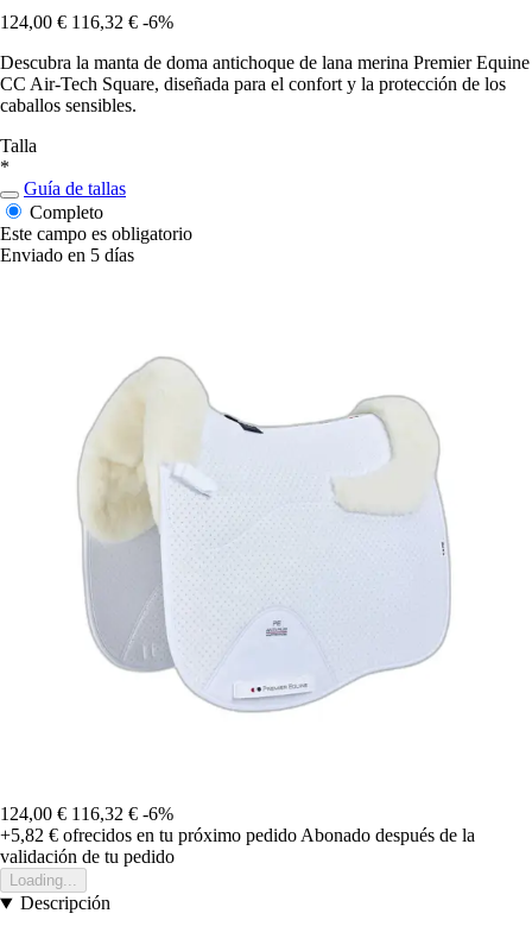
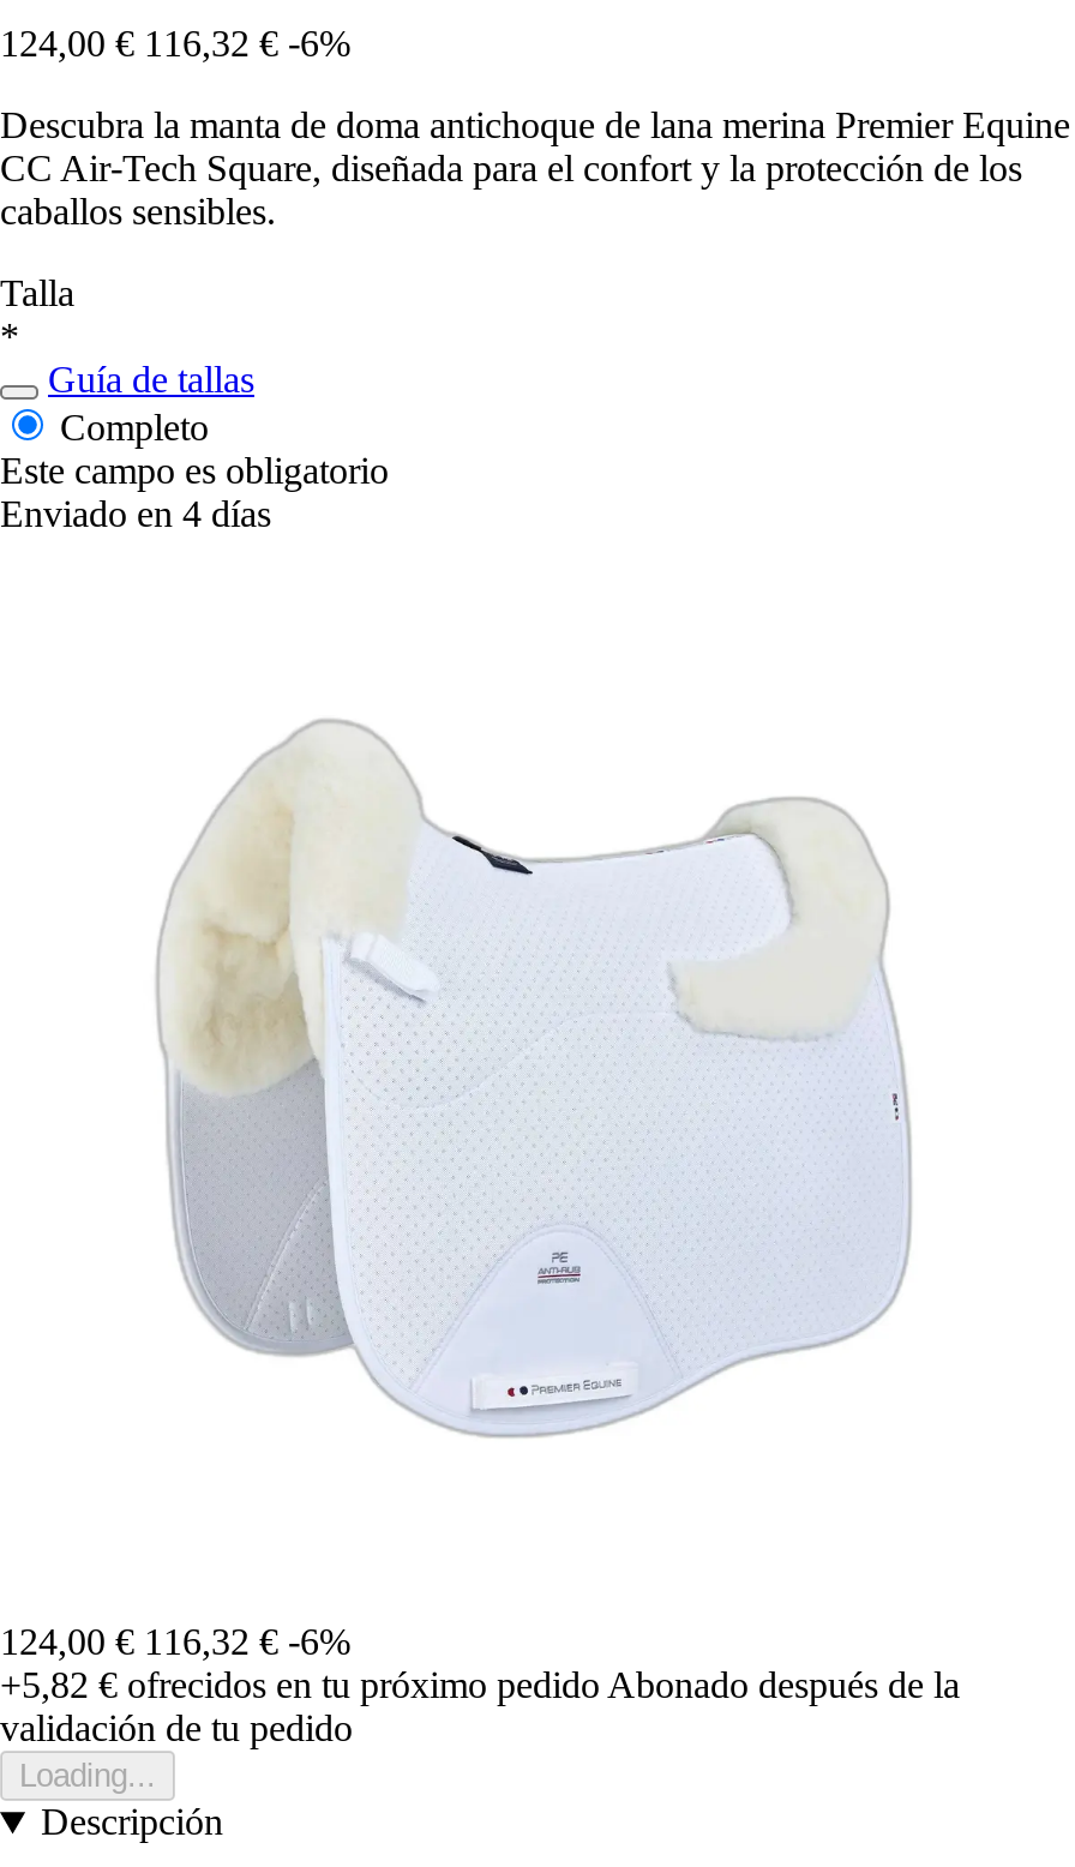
- Enviado en 5 días
+ Enviado en 4 días
